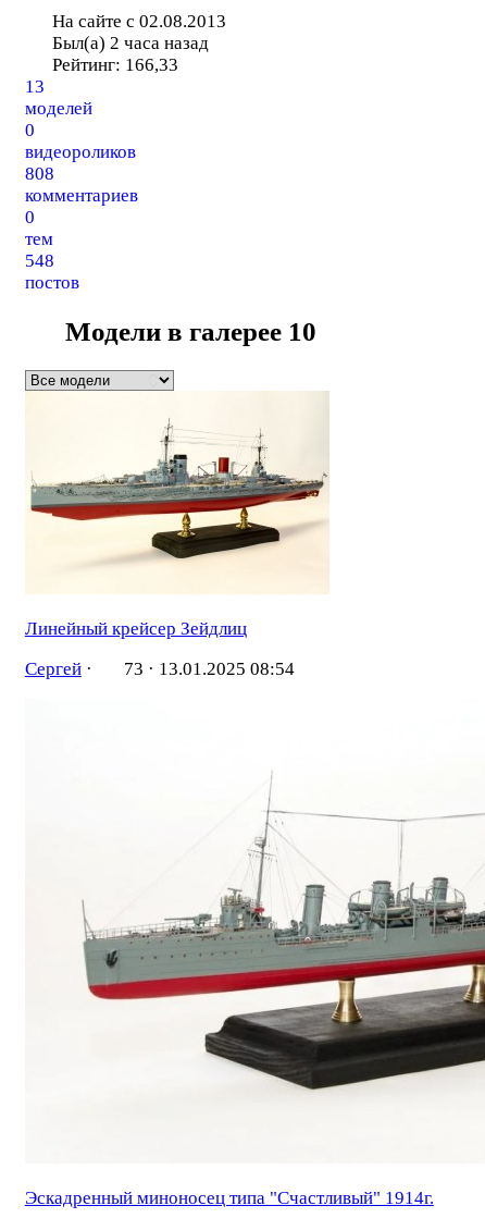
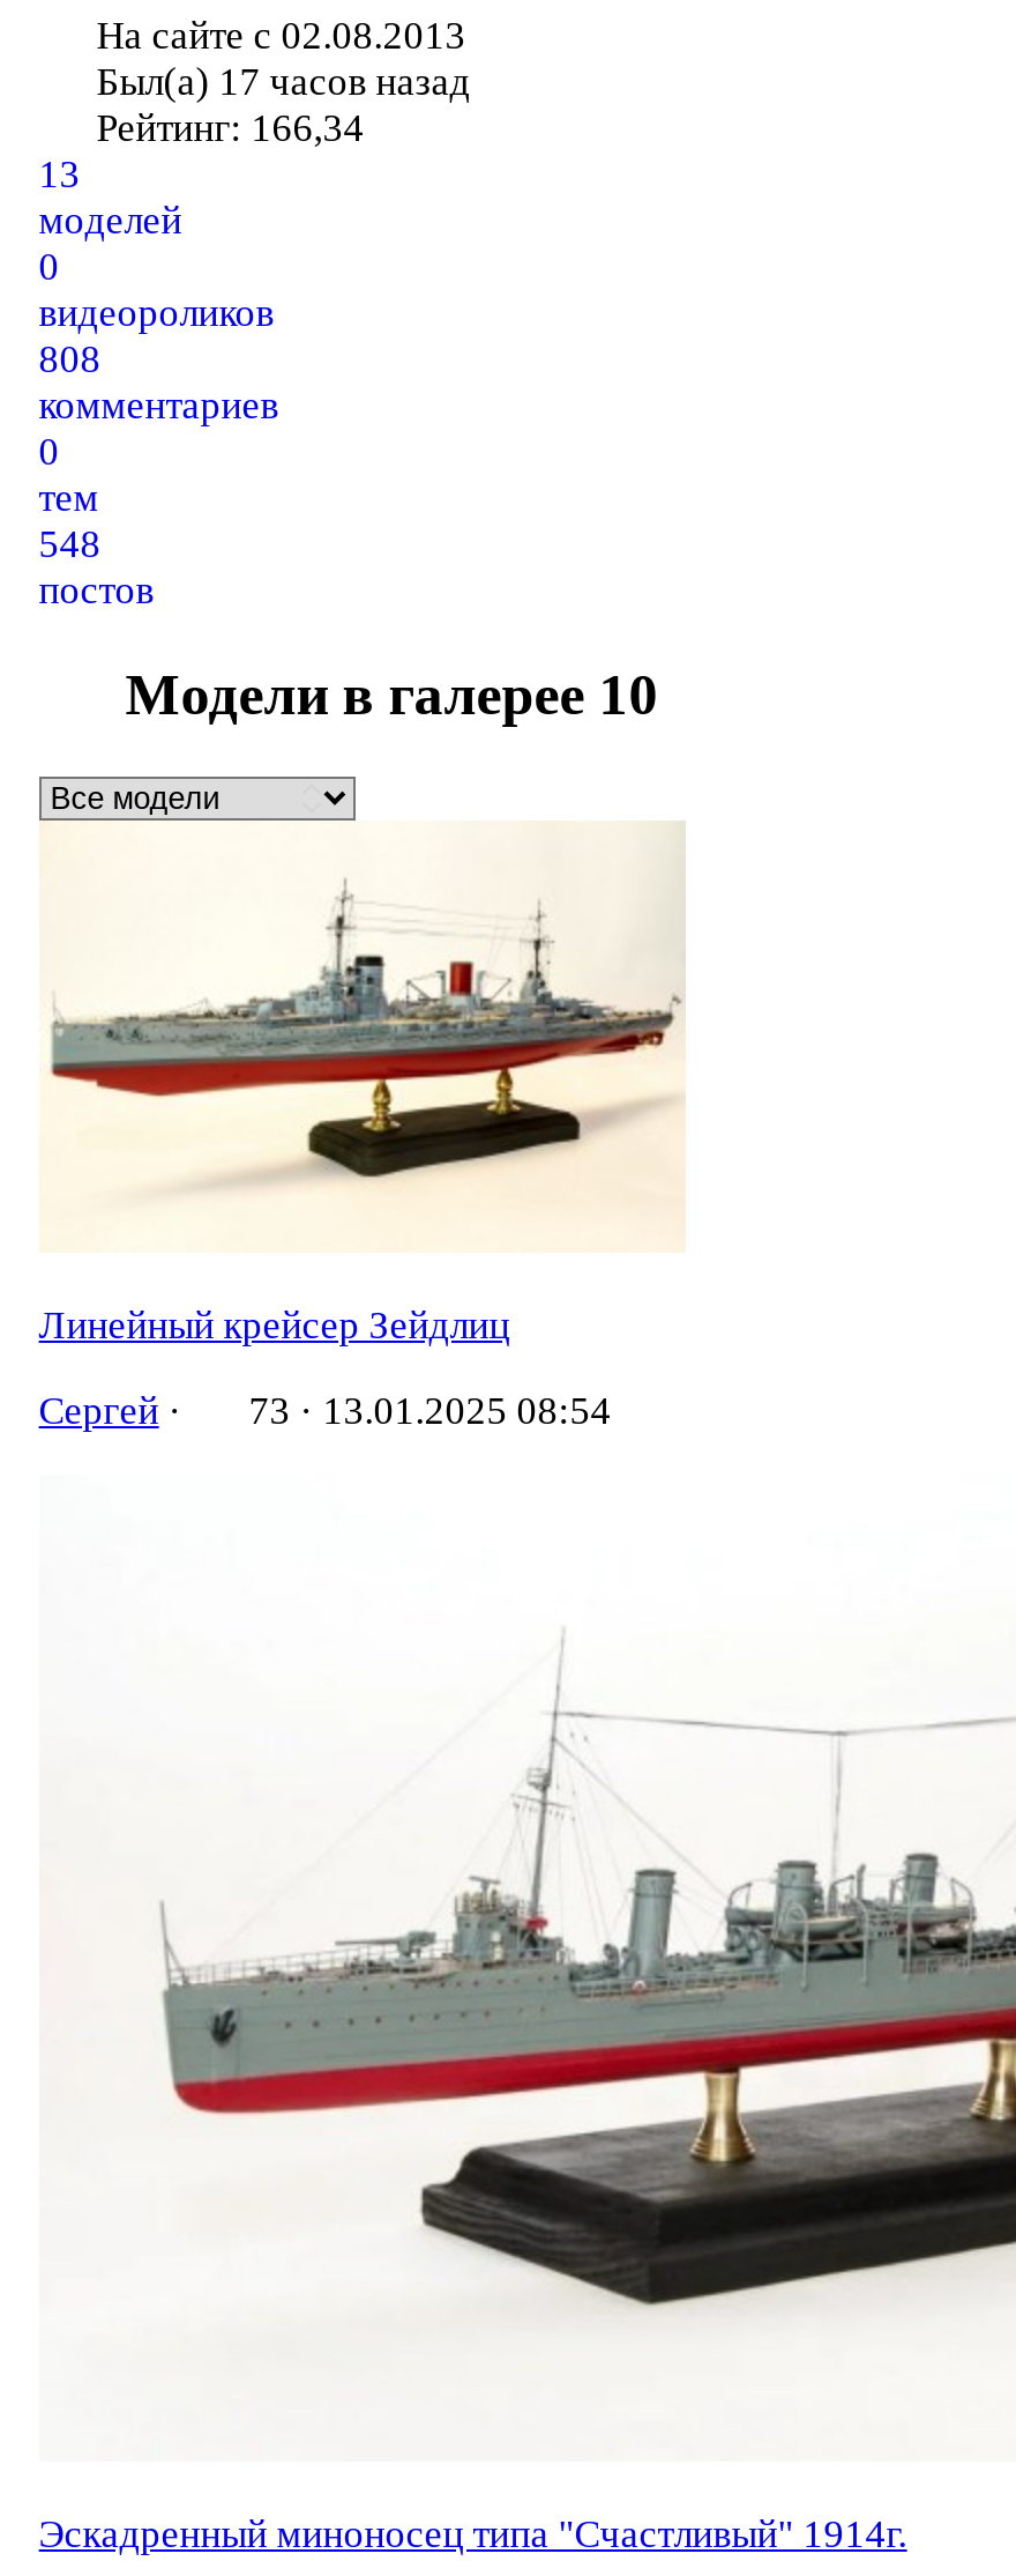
- Был(а) 2 часа назад
+ Был(а) 17 часов назад

- Рейтинг: 166,33
+ Рейтинг: 166,34
